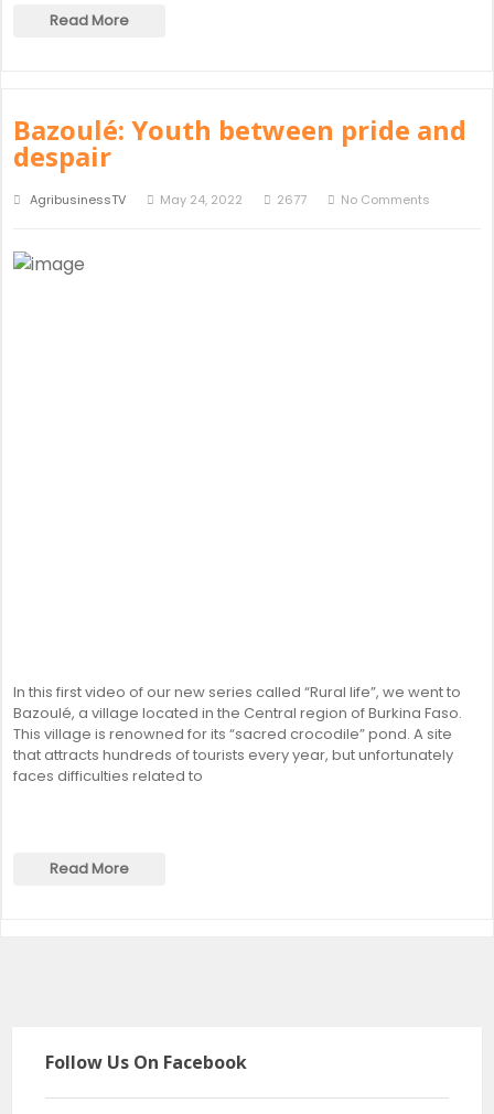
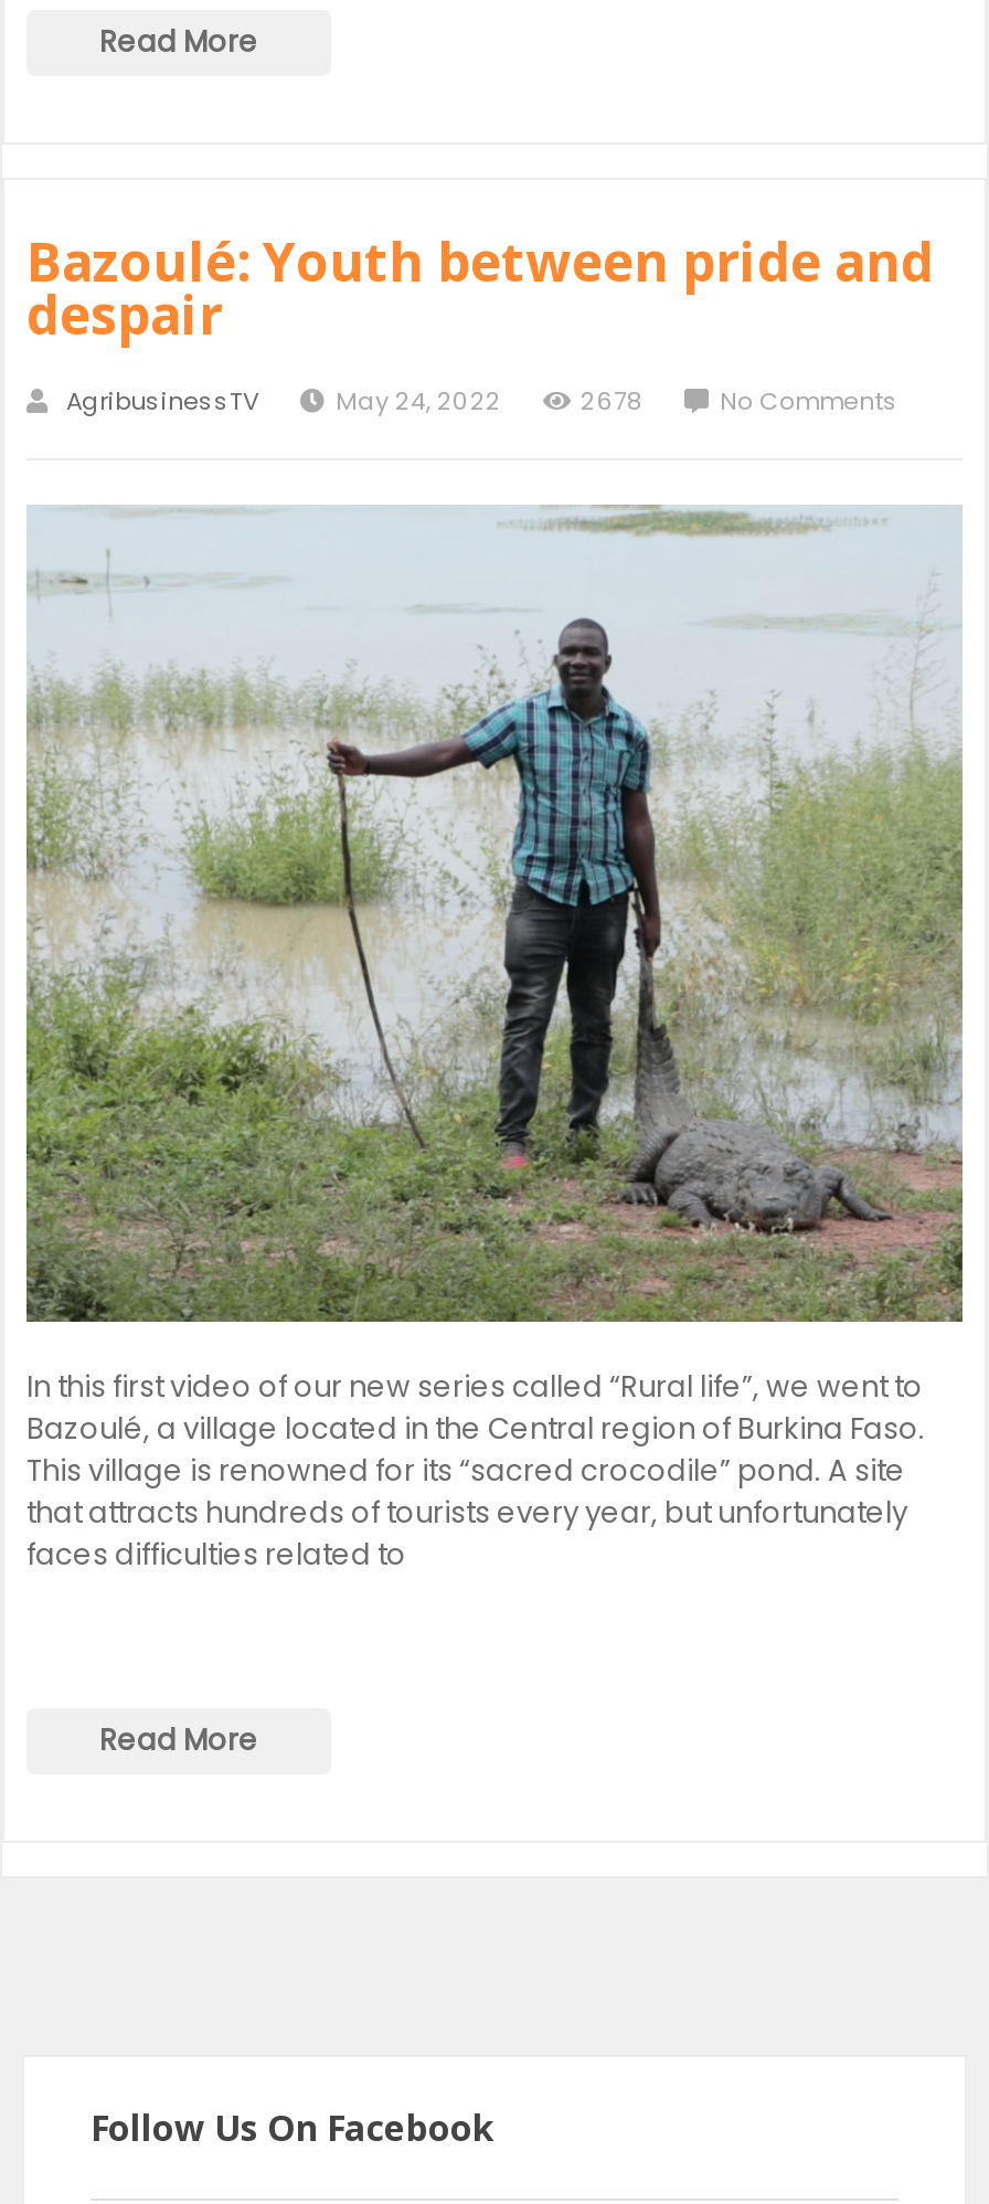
- 2677
+ 2678

+ [image]
